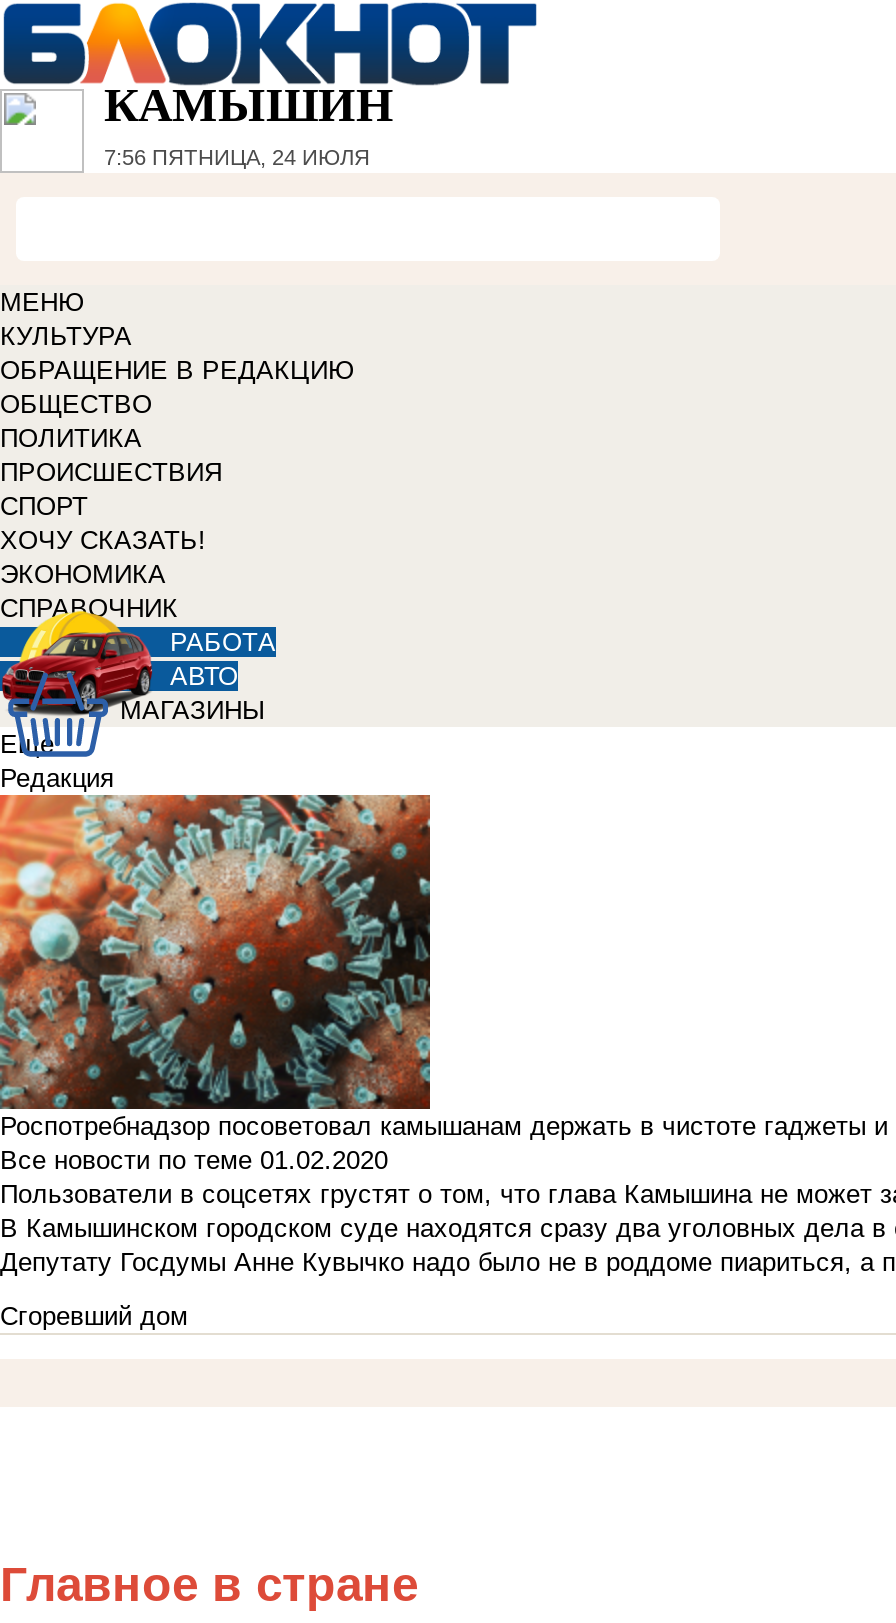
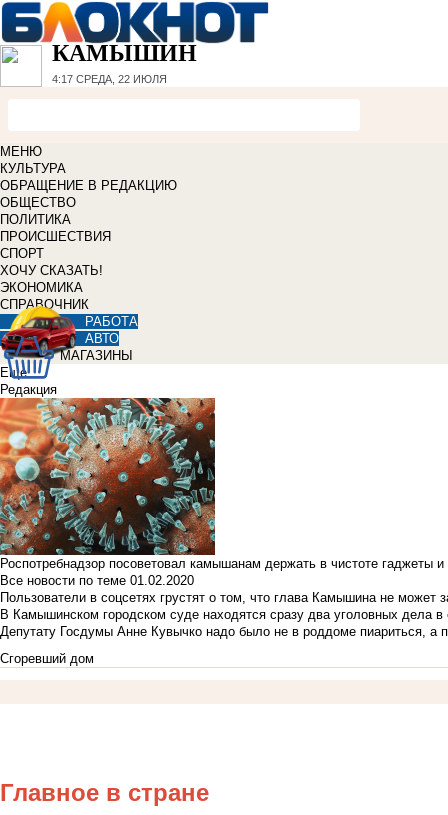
- 7:56 ПЯТНИЦА, 24 ИЮЛЯ
+ 4:17 СРЕДА, 22 ИЮЛЯ
